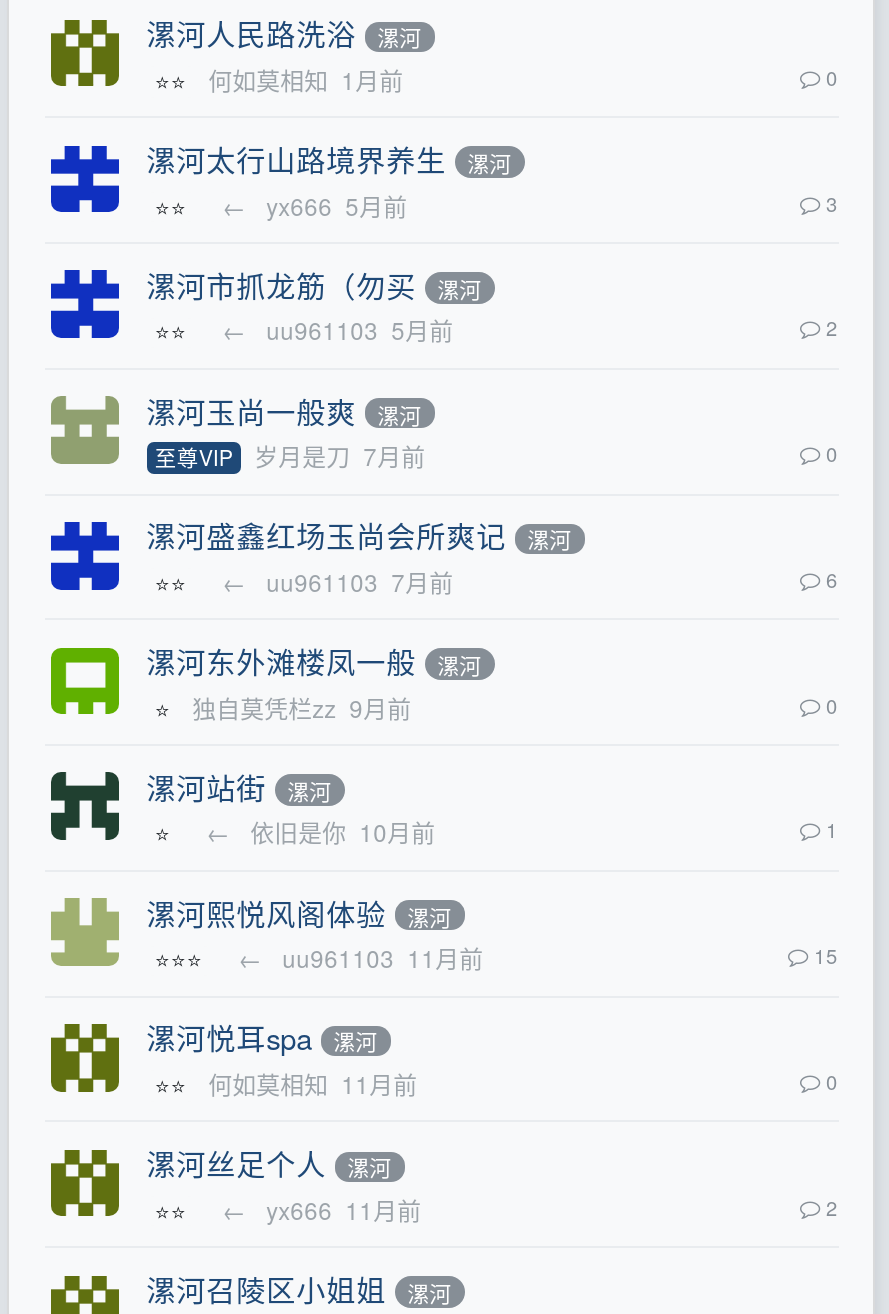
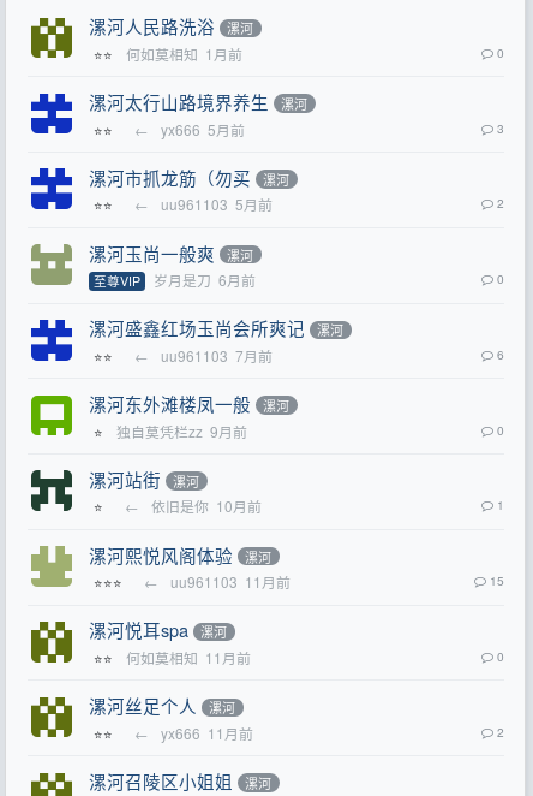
- 岁月是刀 7月前
+ 岁月是刀 6月前
